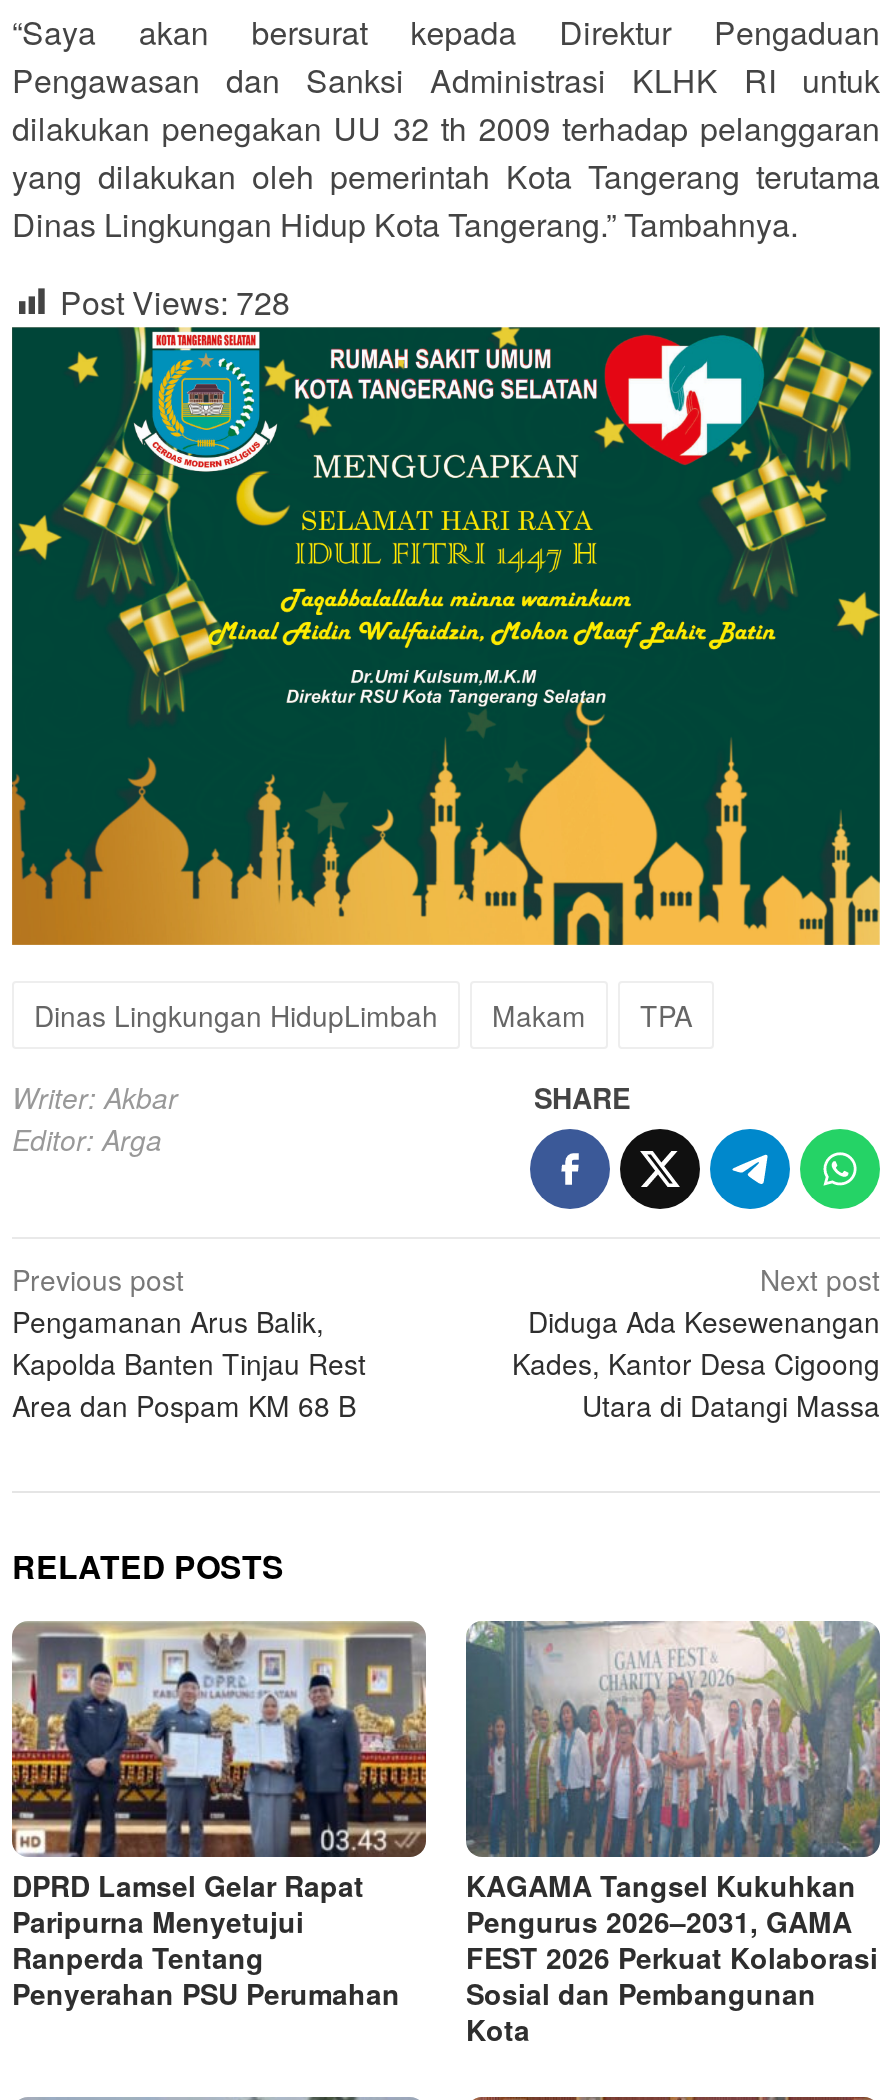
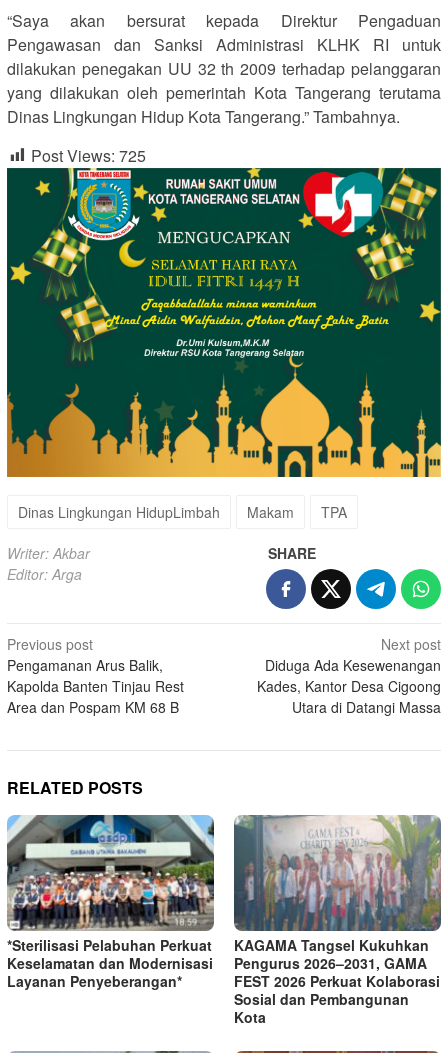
- Post Views: 728
+ Post Views: 725

- [image]
- DPRD Lamsel Gelar Rapat
- Paripurna Menyetujui
- Ranperda Tentang
- Penyerahan PSU Perumahan
+ [image]
+ *Sterilisasi Pelabuhan Perkuat
+ Keselamatan dan Modernisasi
+ Layanan Penyeberangan*
